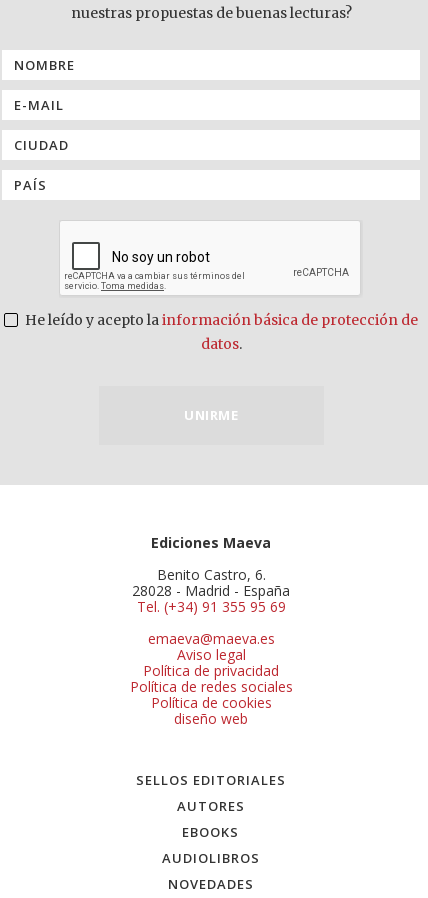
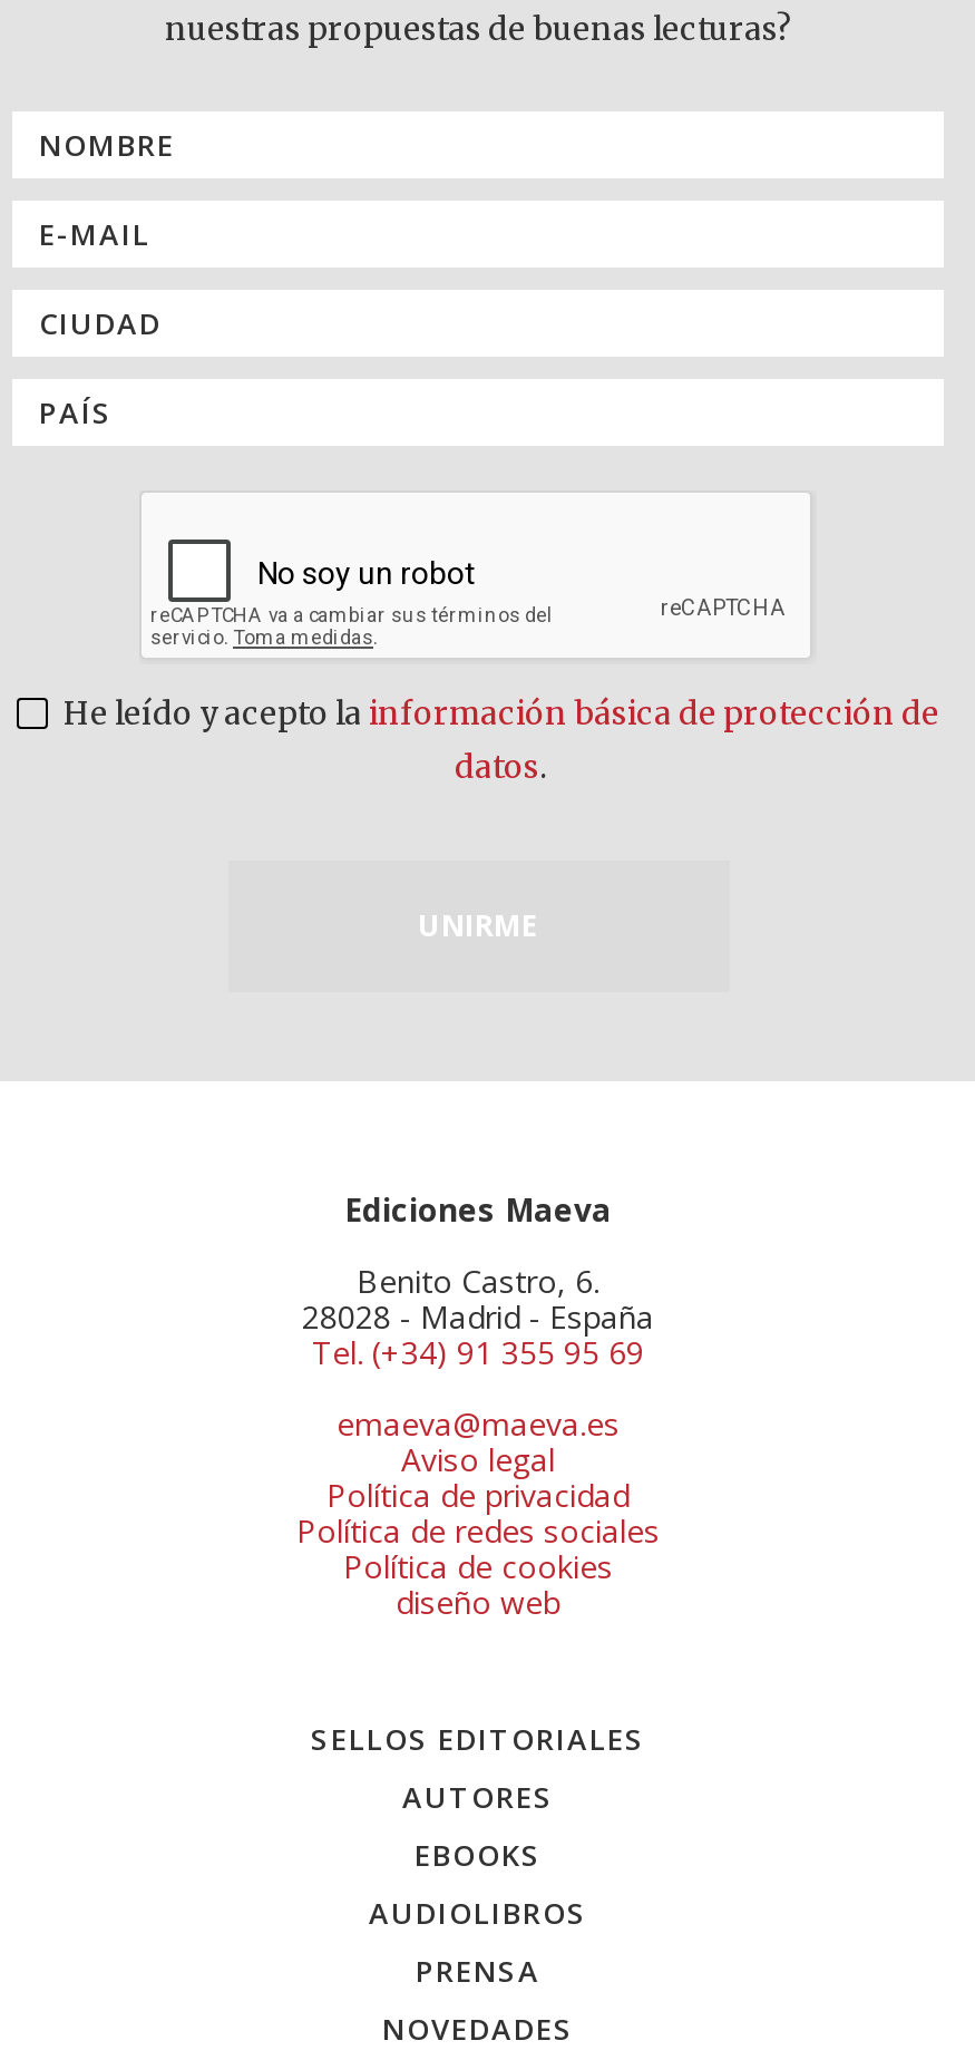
+ PRENSA
